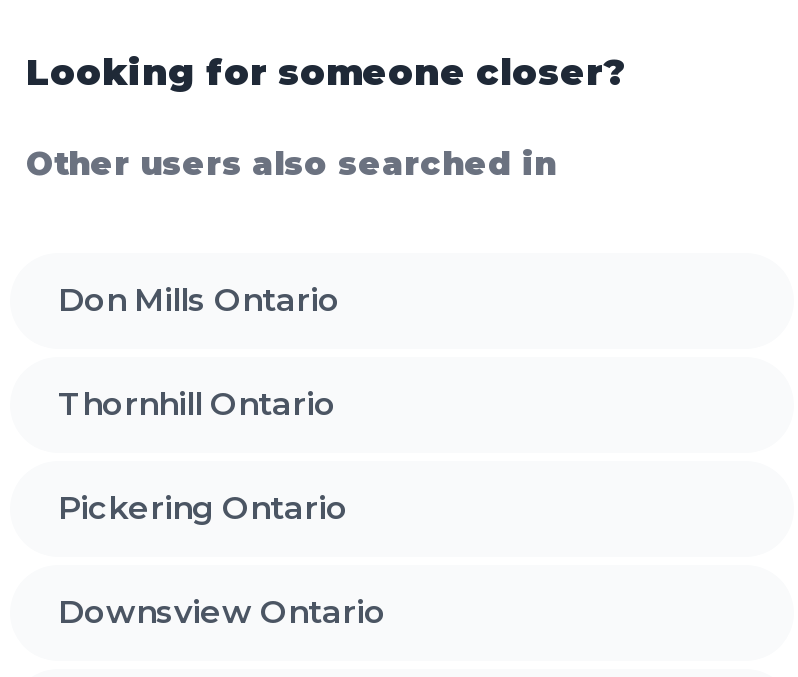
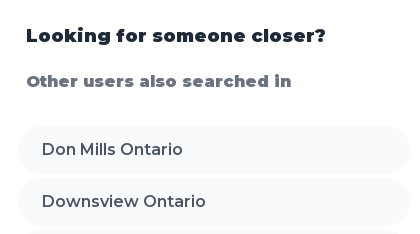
- Thornhill Ontario
- Pickering Ontario
